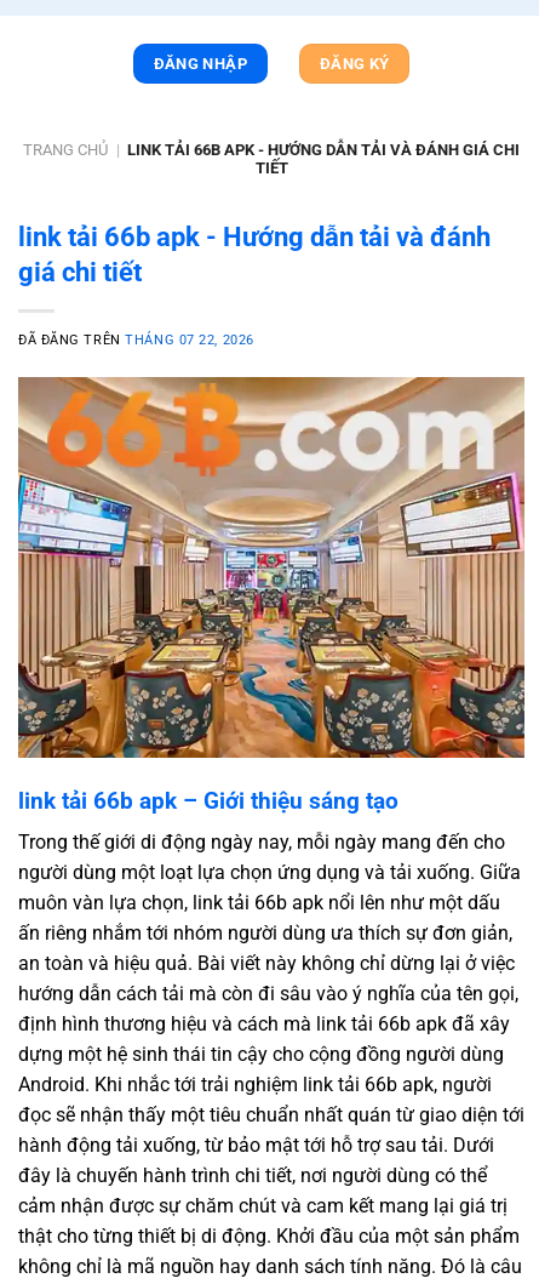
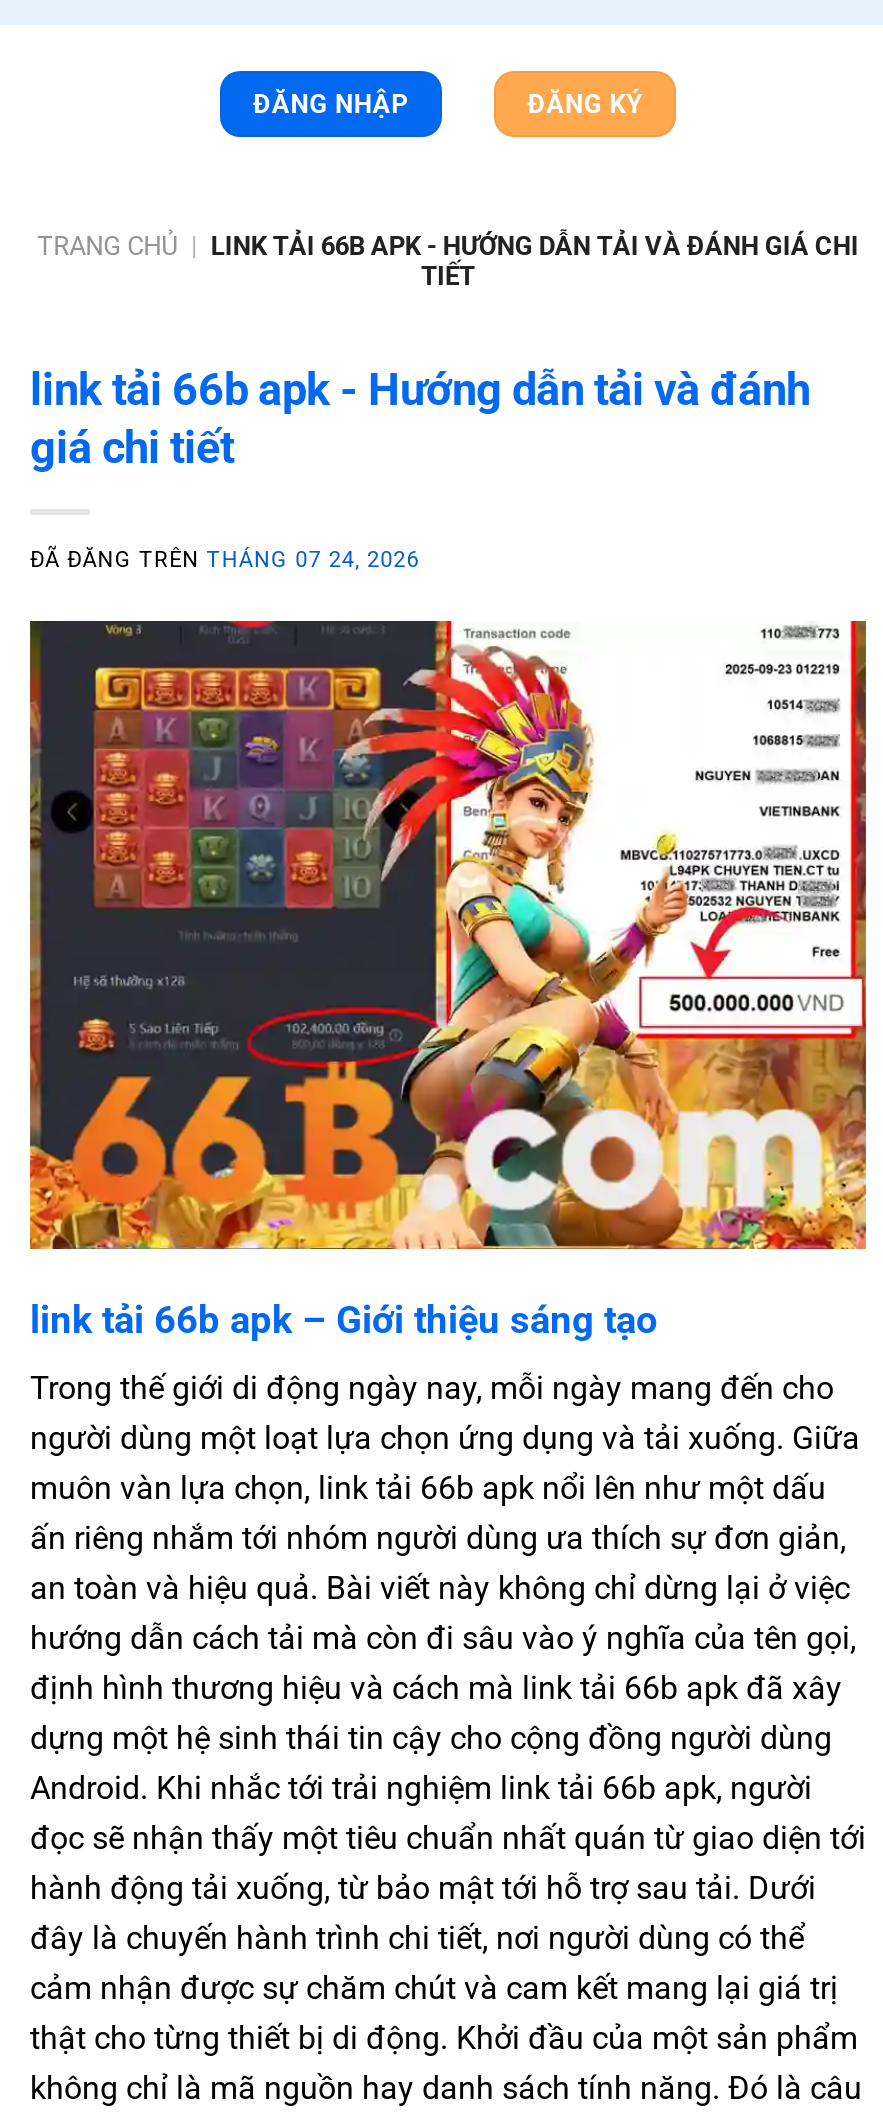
- ĐÃ ĐĂNG TRÊN THÁNG 07 22, 2026
+ ĐÃ ĐĂNG TRÊN THÁNG 07 24, 2026

- [image]
+ [image]
